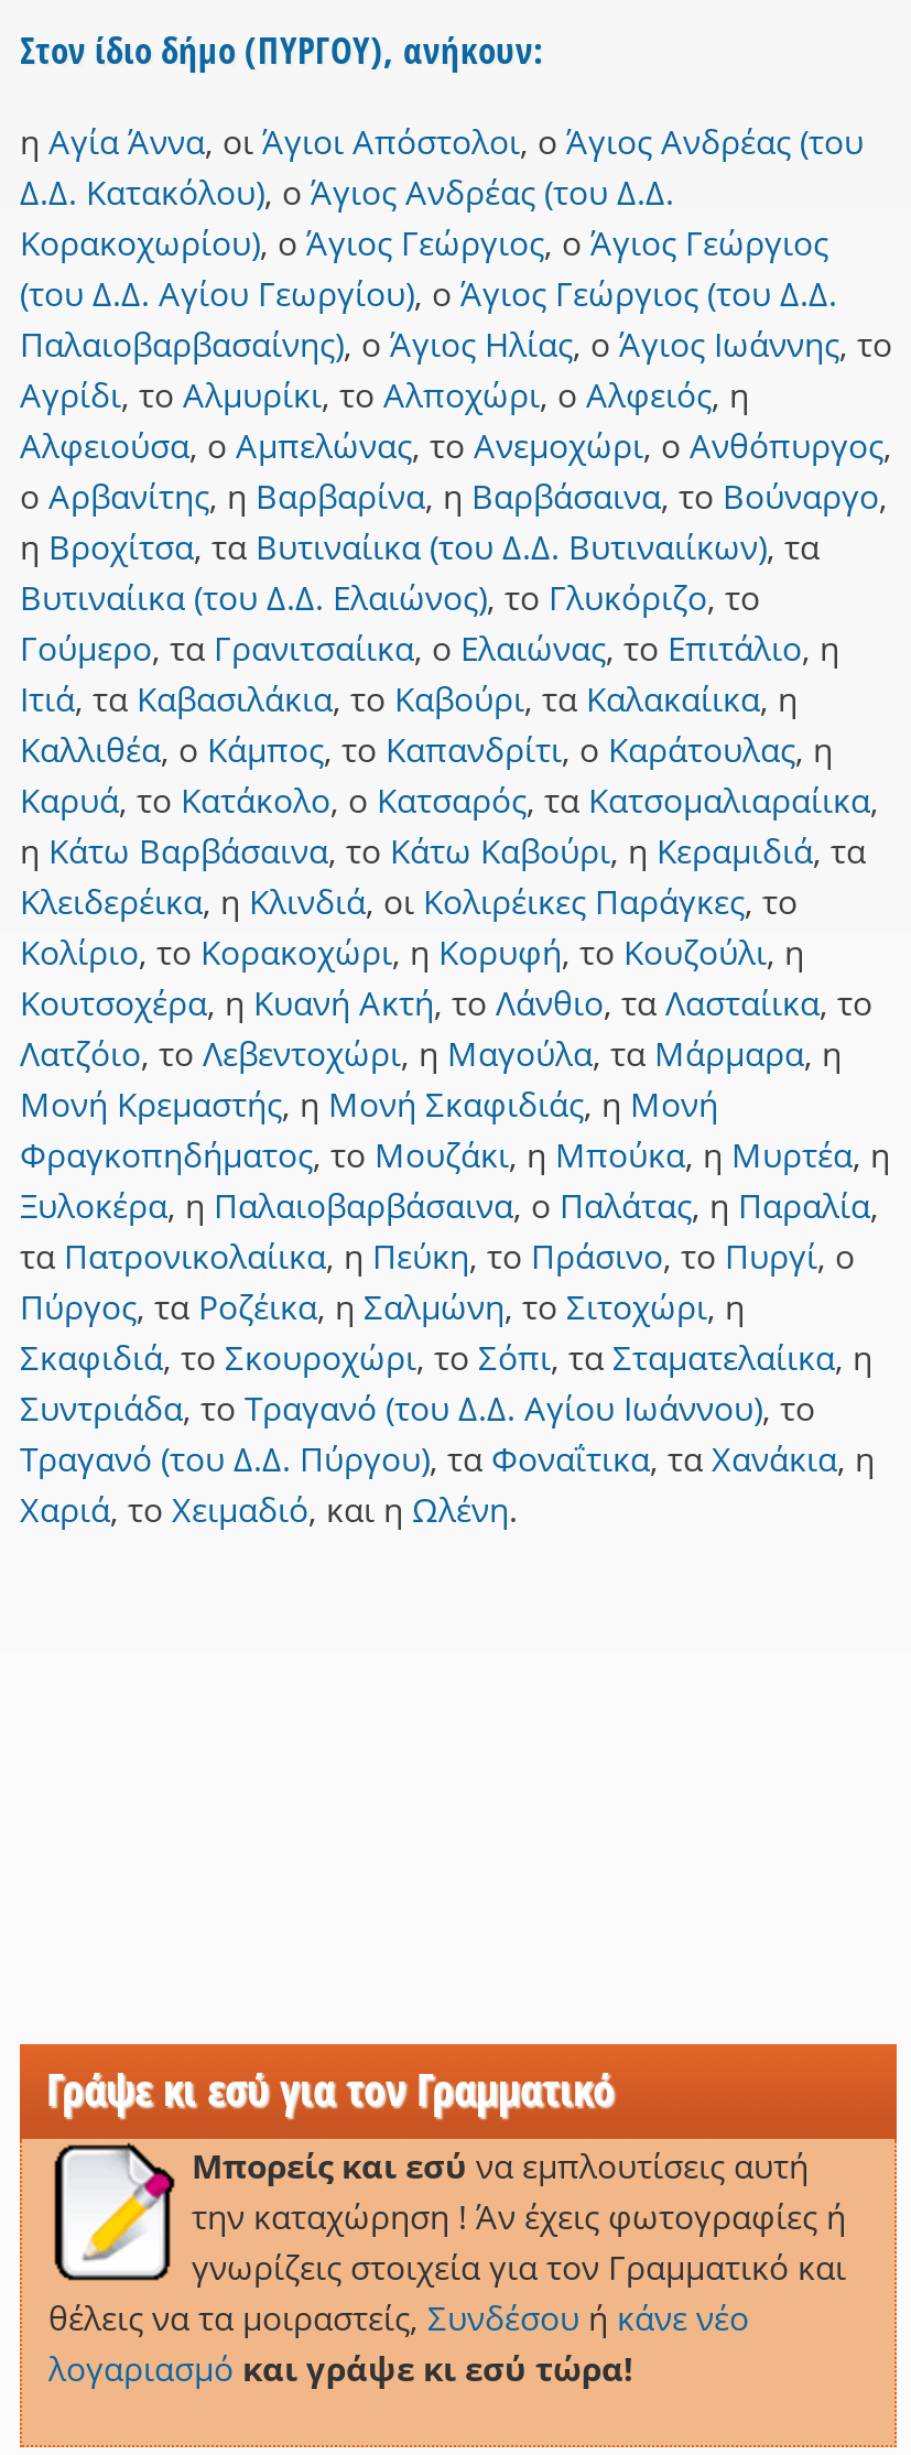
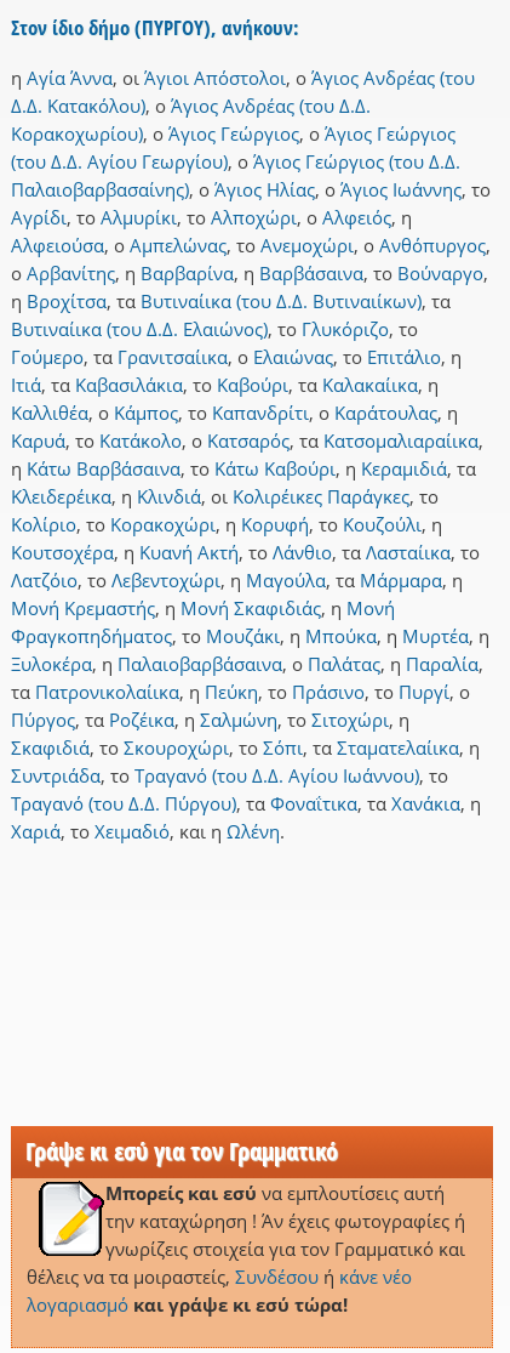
- [image]
+ [image]
